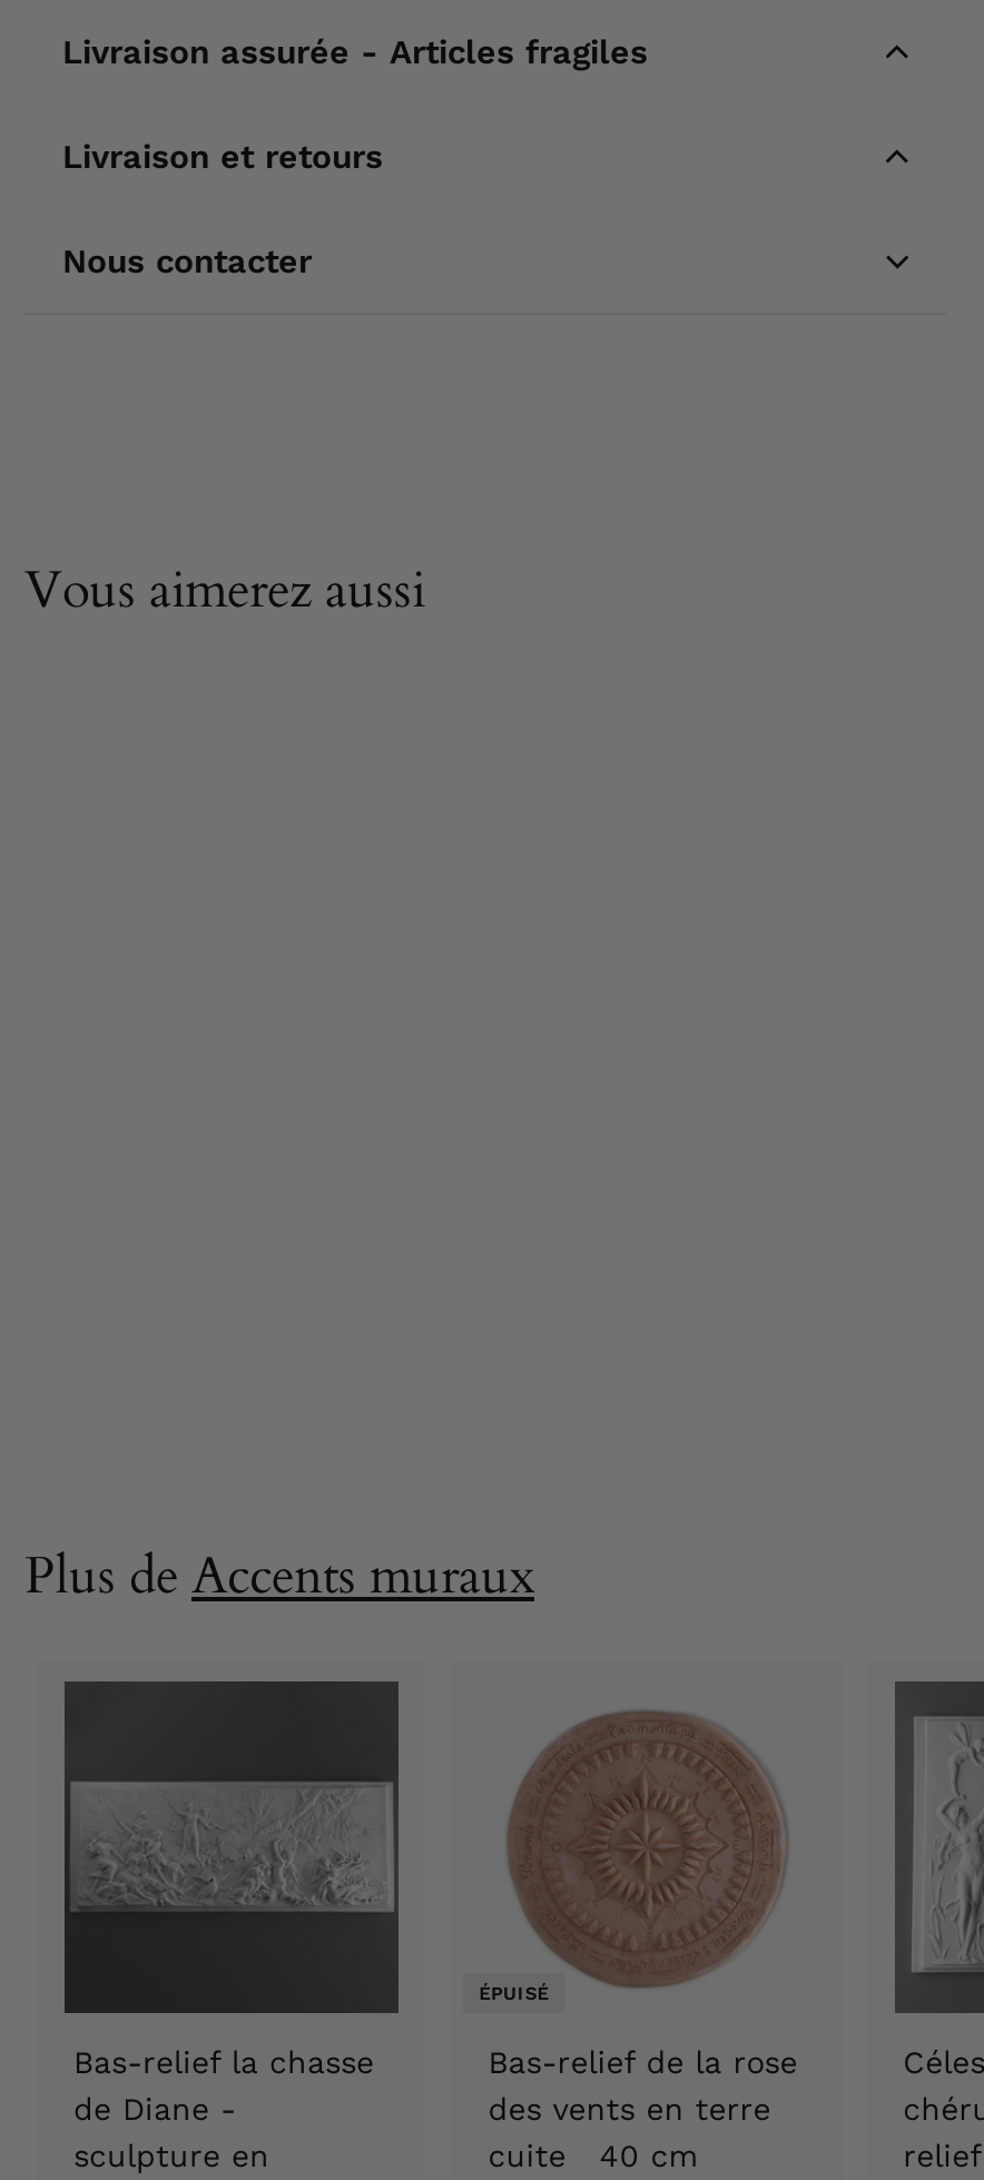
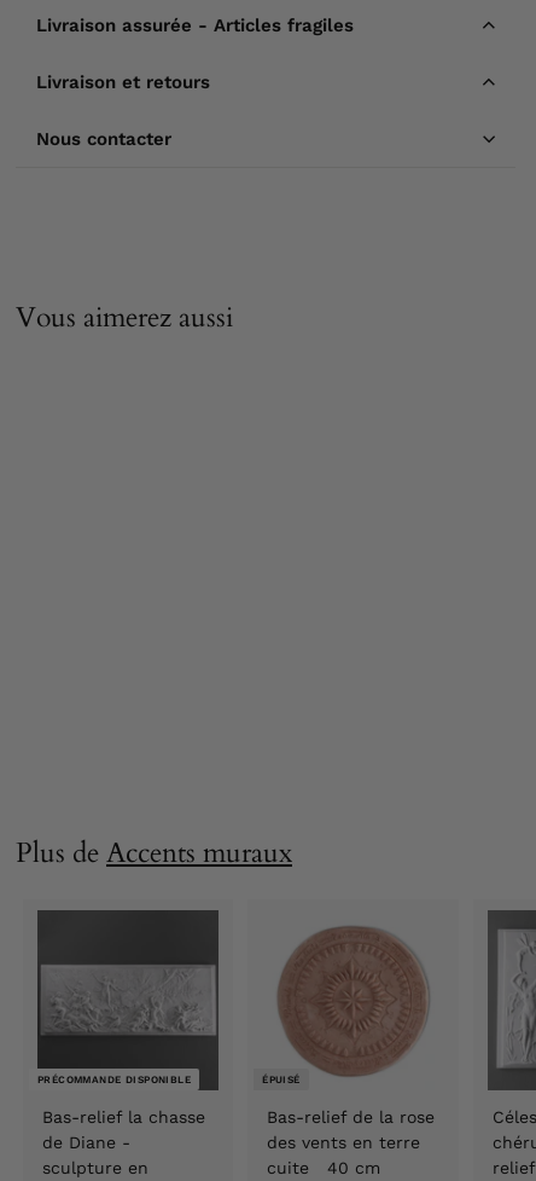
+ PRÉCOMMANDE DISPONIBLE
